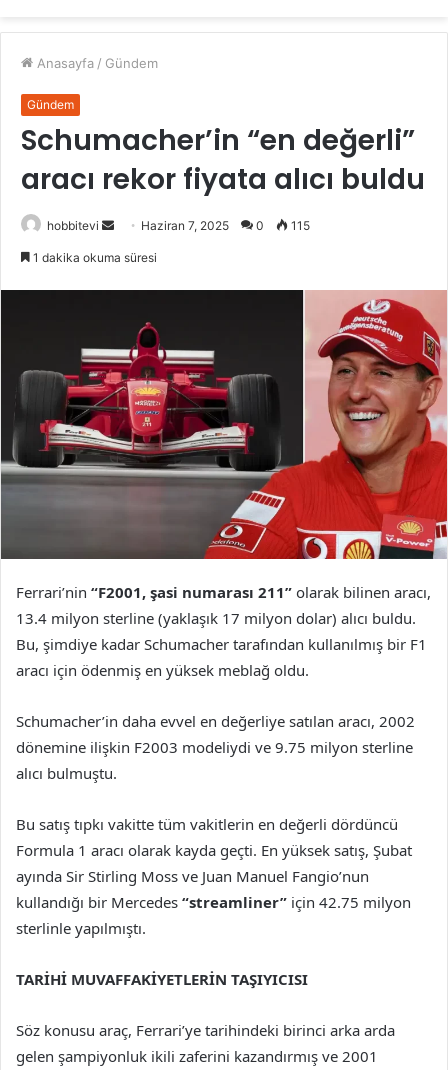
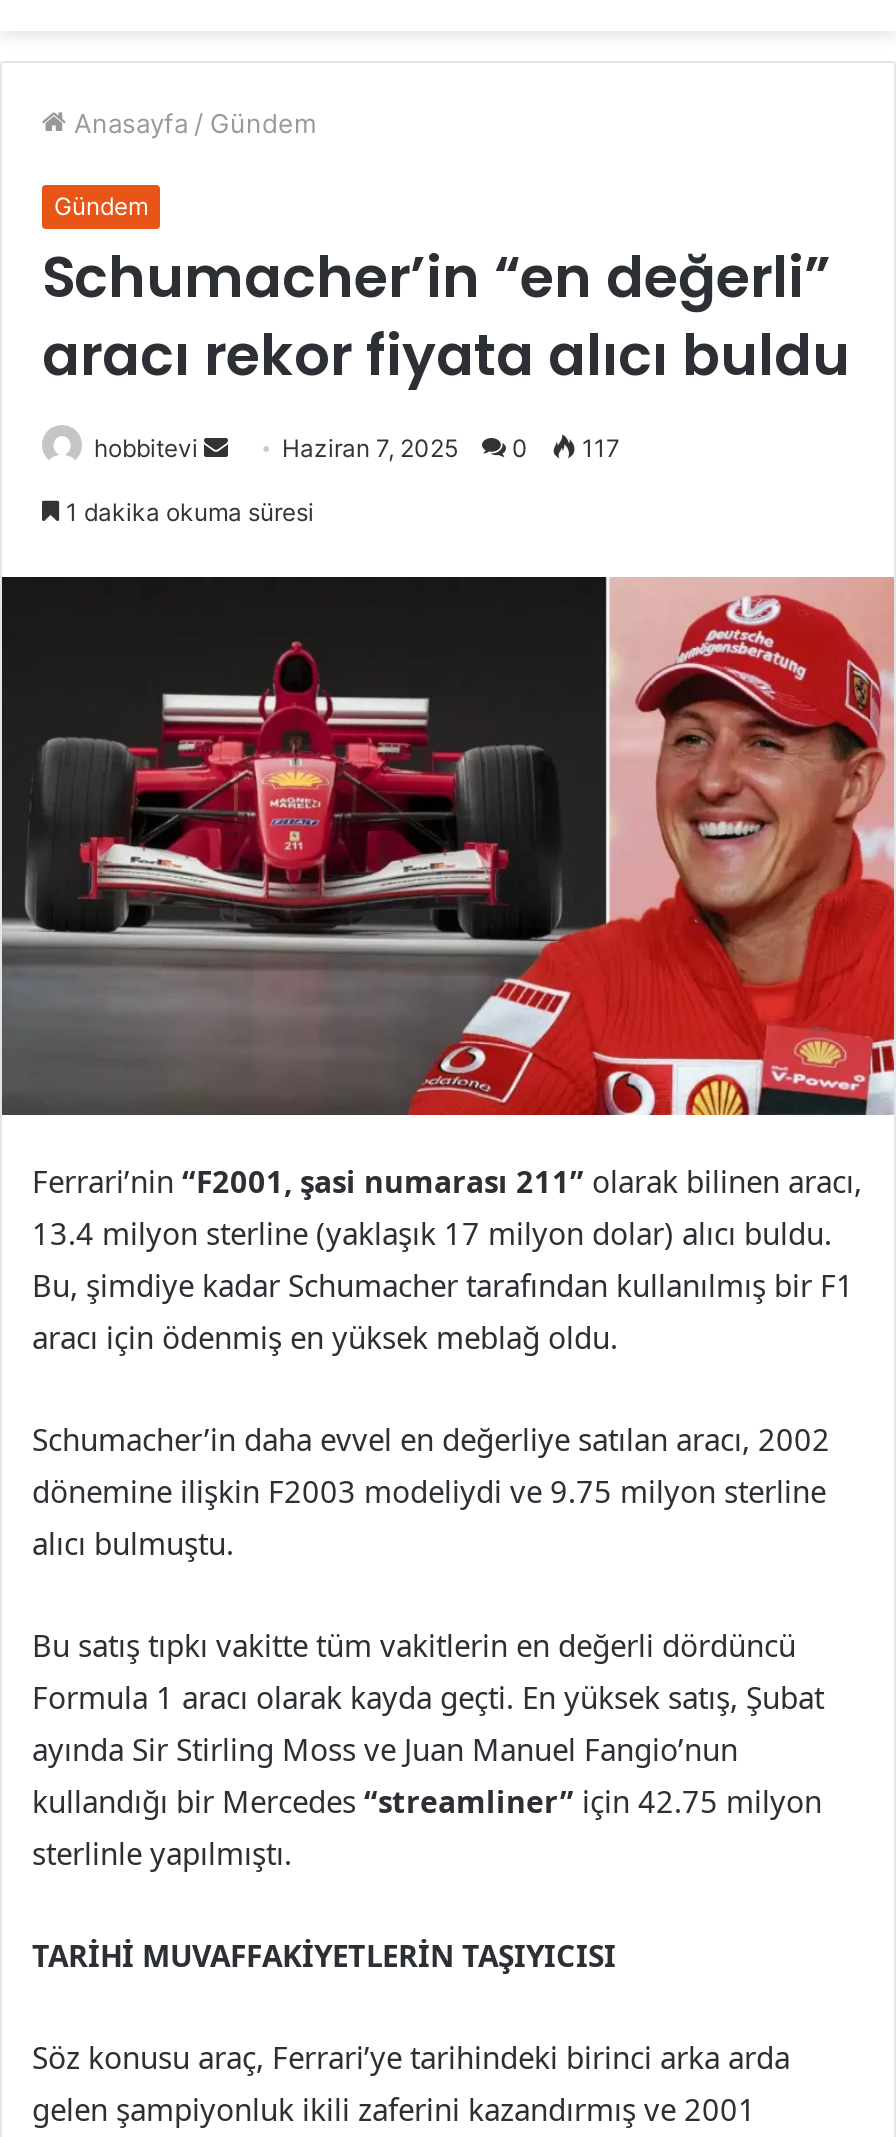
- 115
+ 117
